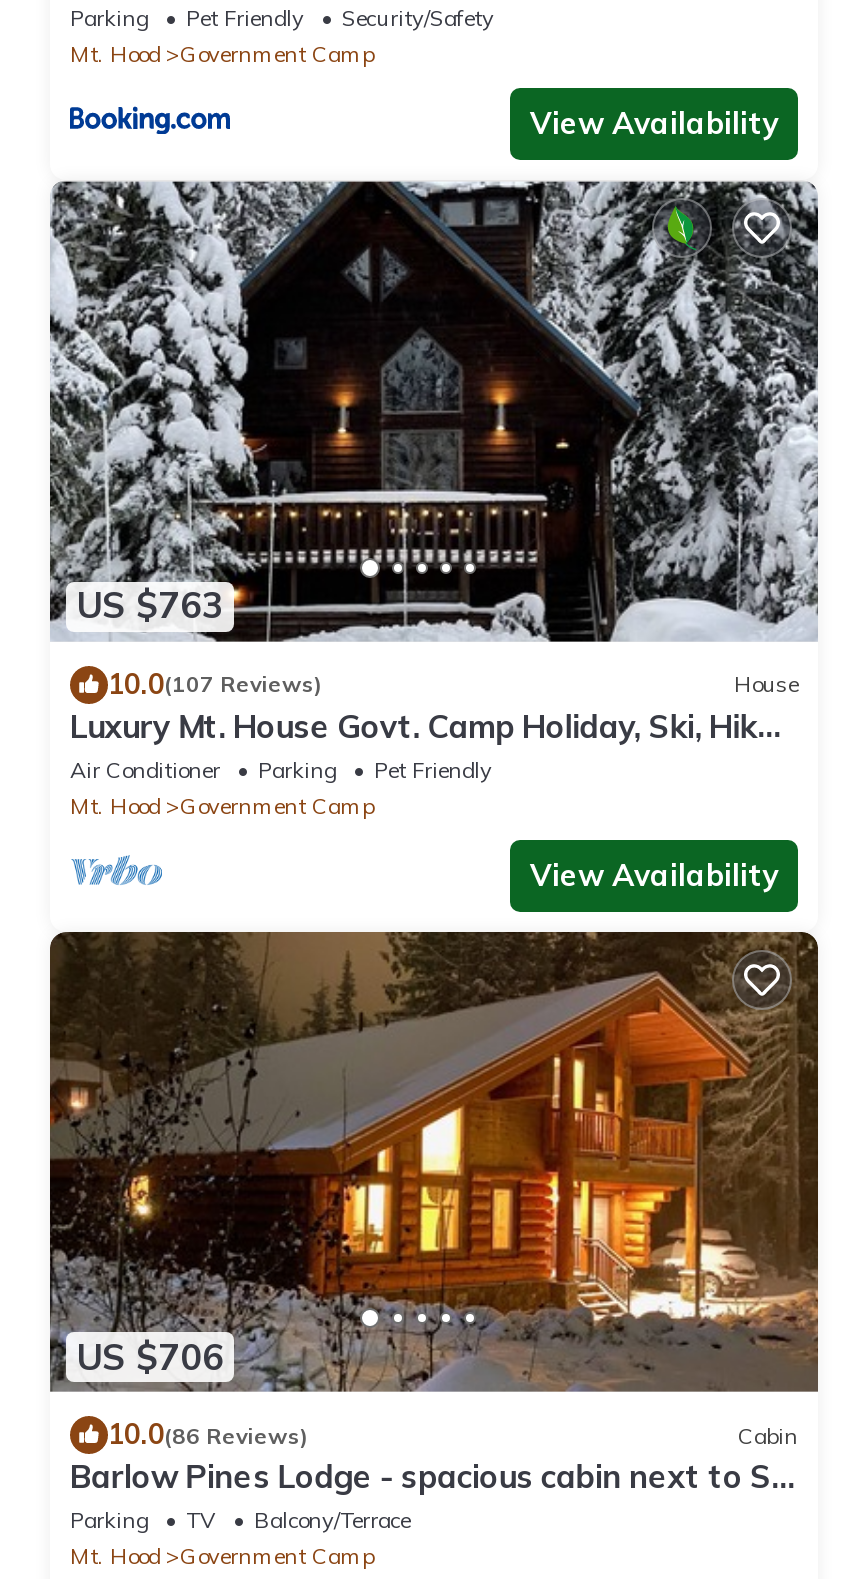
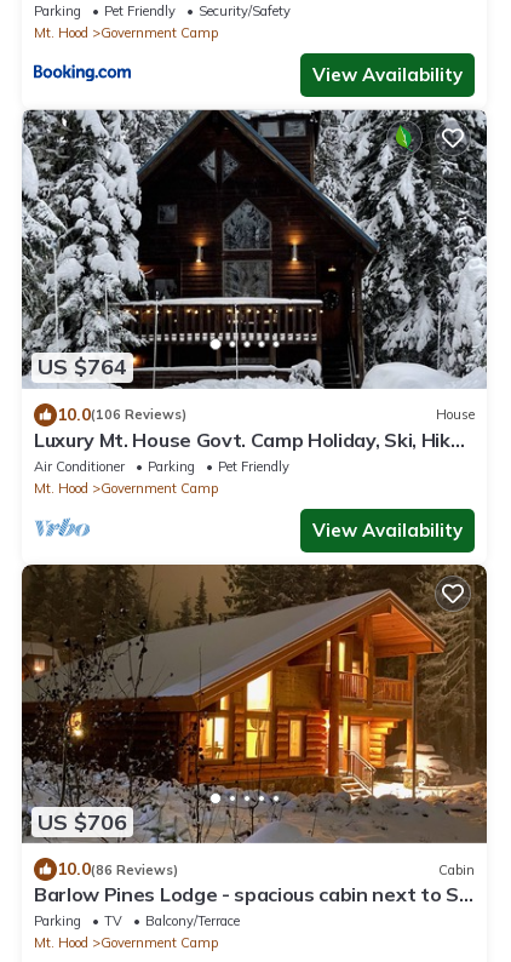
- US $763
+ US $764

- 10.0(107 Reviews)
+ 10.0(106 Reviews)
